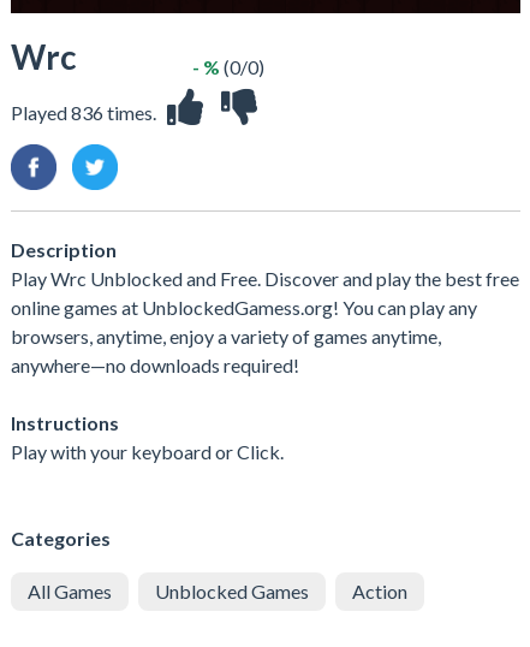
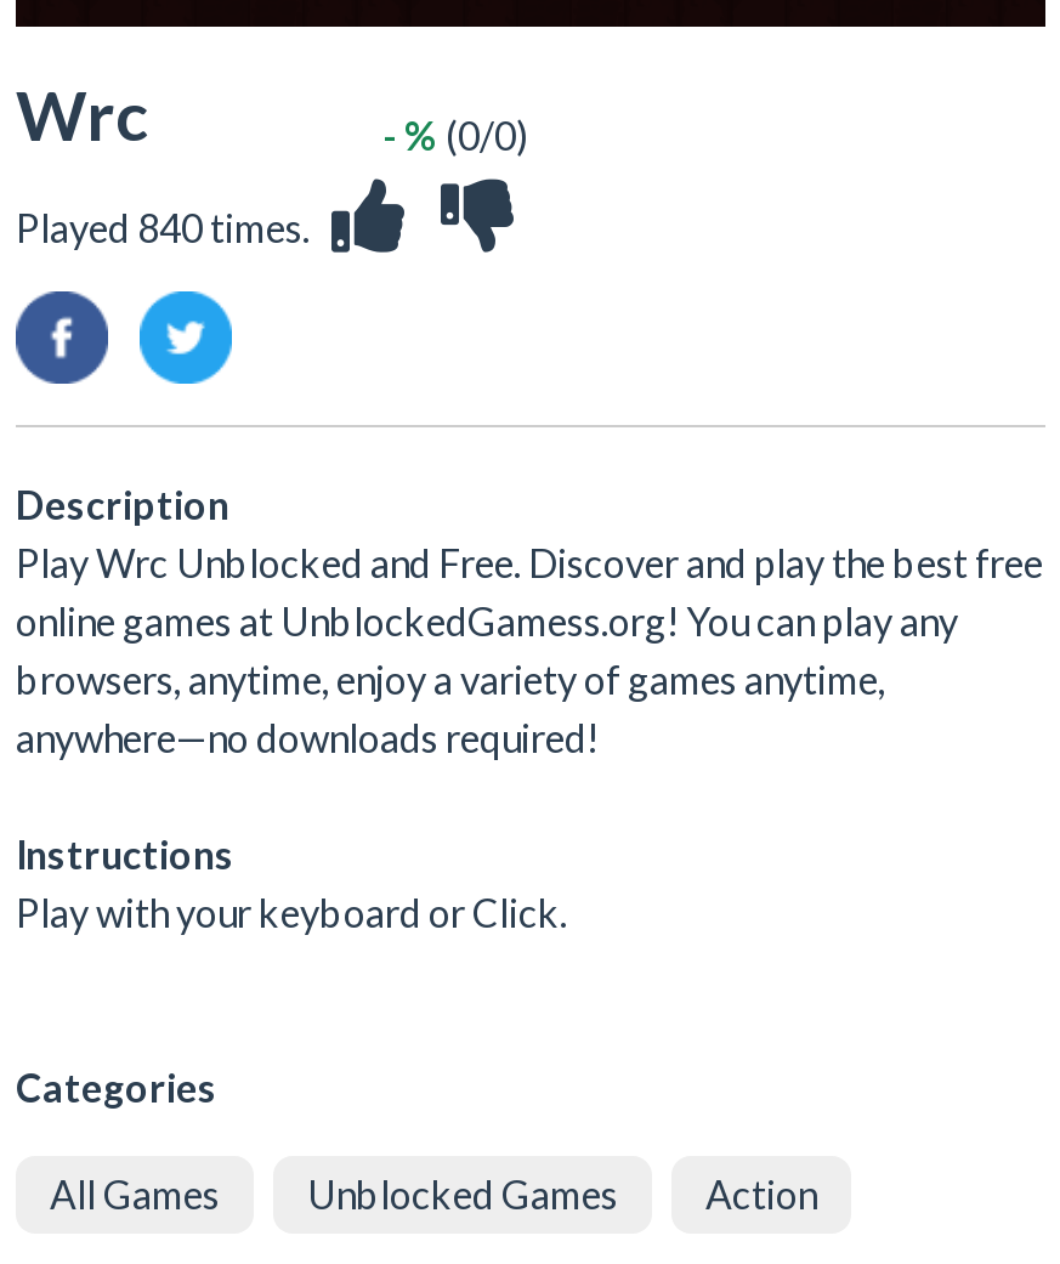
- Played 836 times.
+ Played 840 times.
